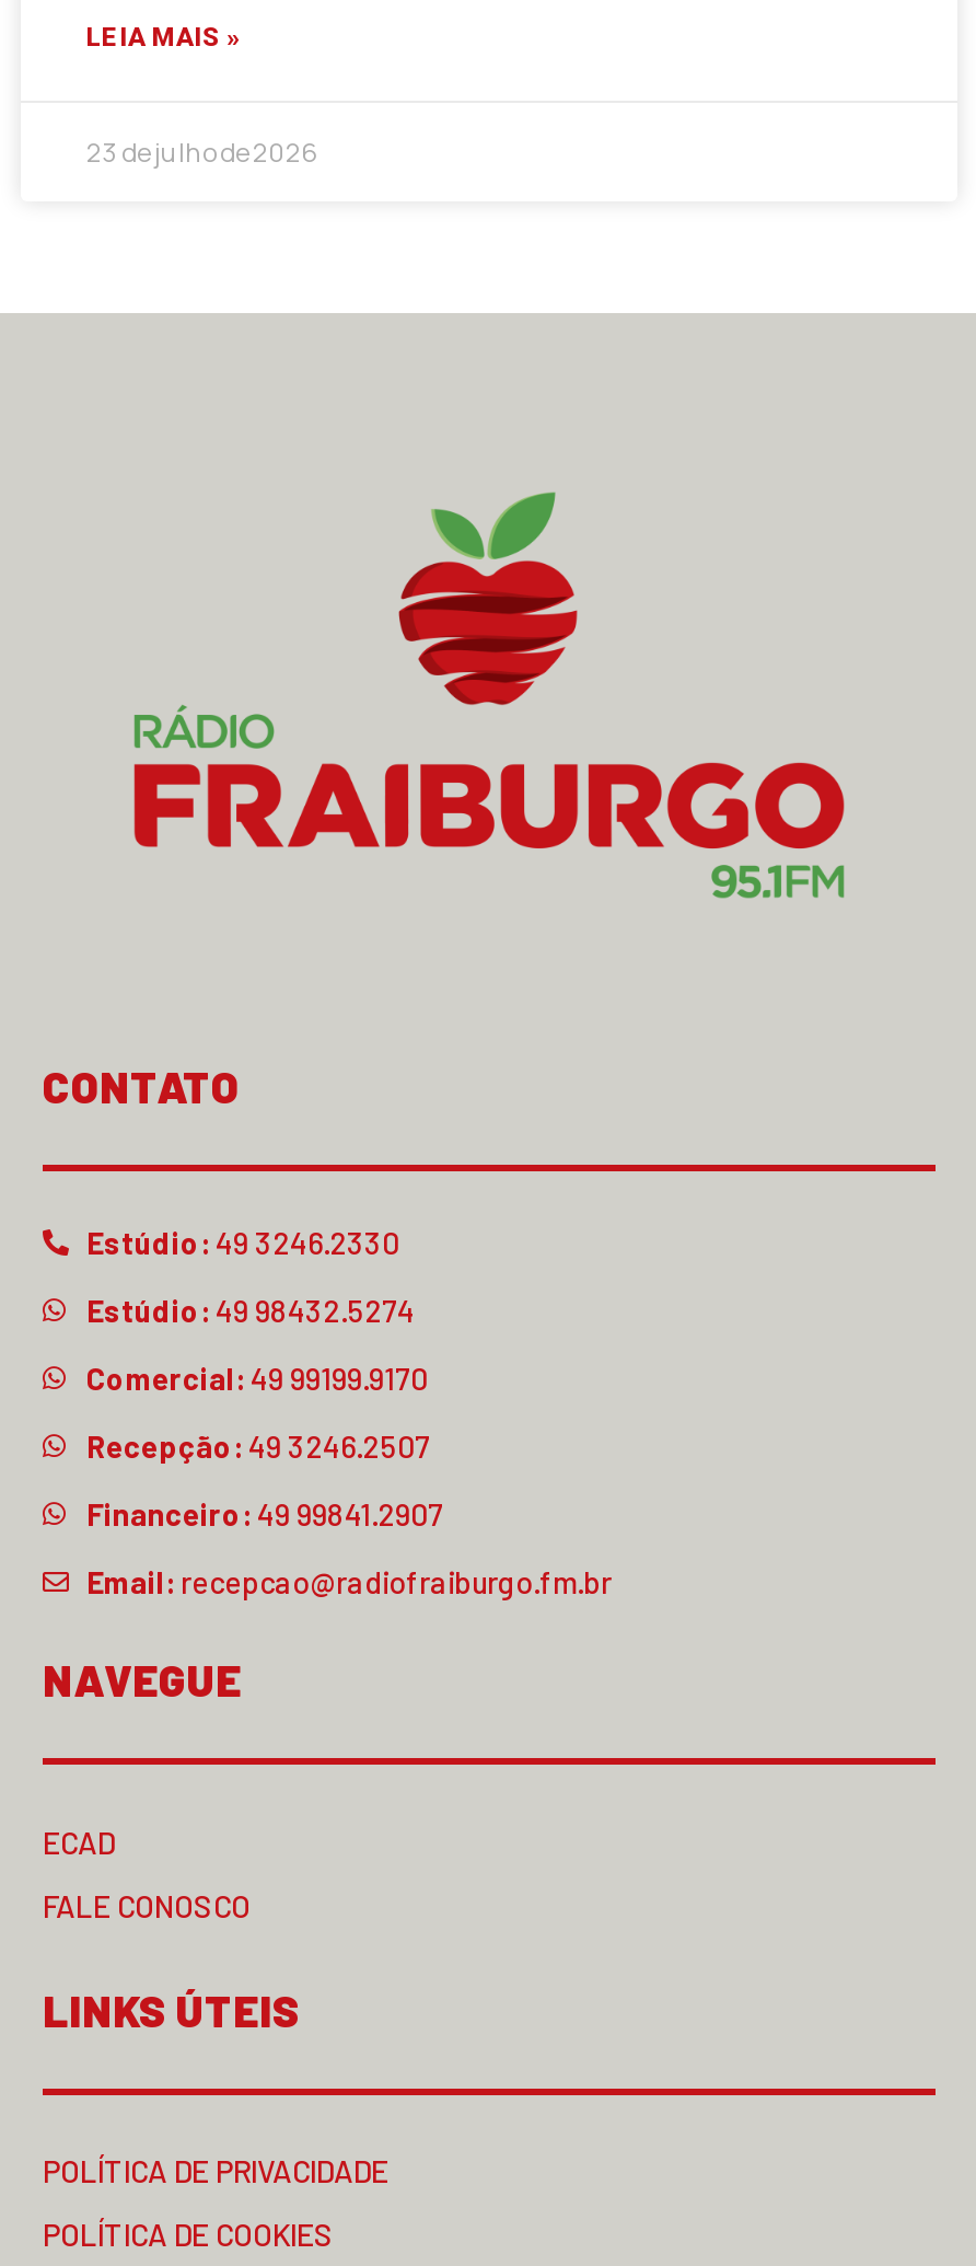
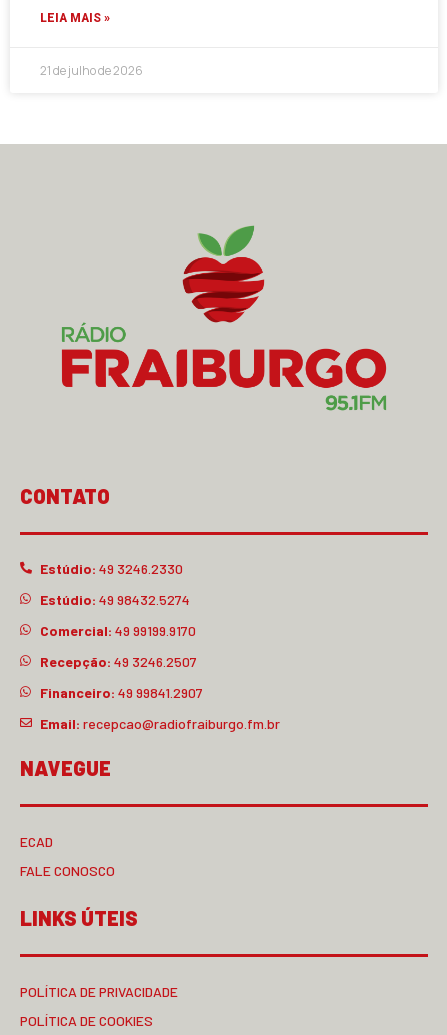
- 23 de julho de 2026
+ 21 de julho de 2026
